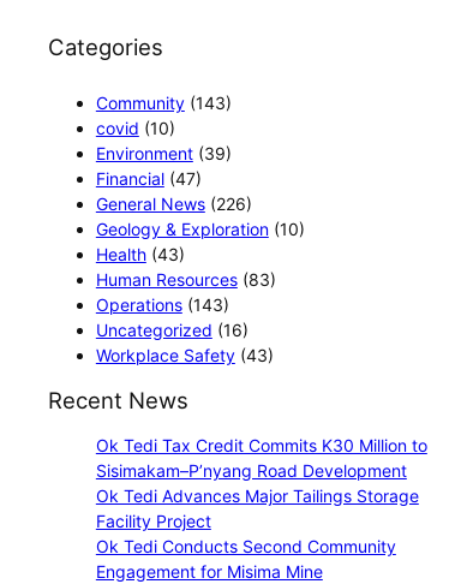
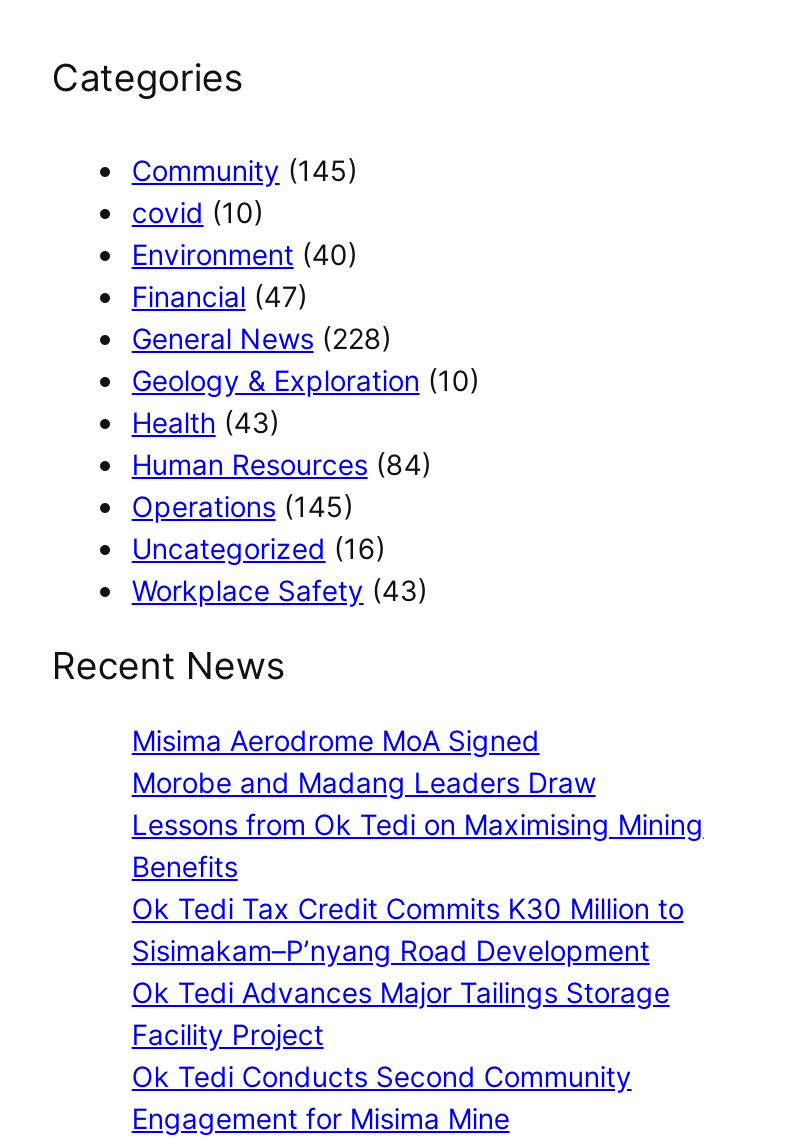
- Community (143)
+ Community (145)

- Environment (39)
+ Environment (40)

- General News (226)
+ General News (228)

- Human Resources (83)
+ Human Resources (84)

- Operations (143)
+ Operations (145)

+ Misima Aerodrome MoA Signed
+ Morobe and Madang Leaders Draw
+ Lessons from Ok Tedi on Maximising Mining
+ Benefits
